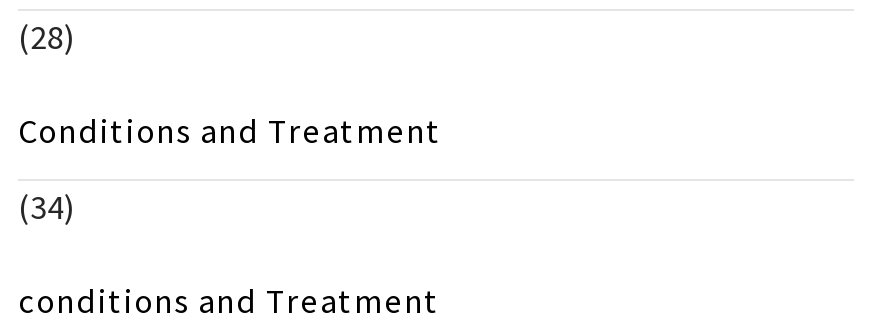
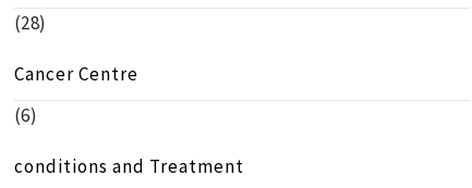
- Conditions and Treatment
+ Cancer Centre

- (34)
+ (6)
